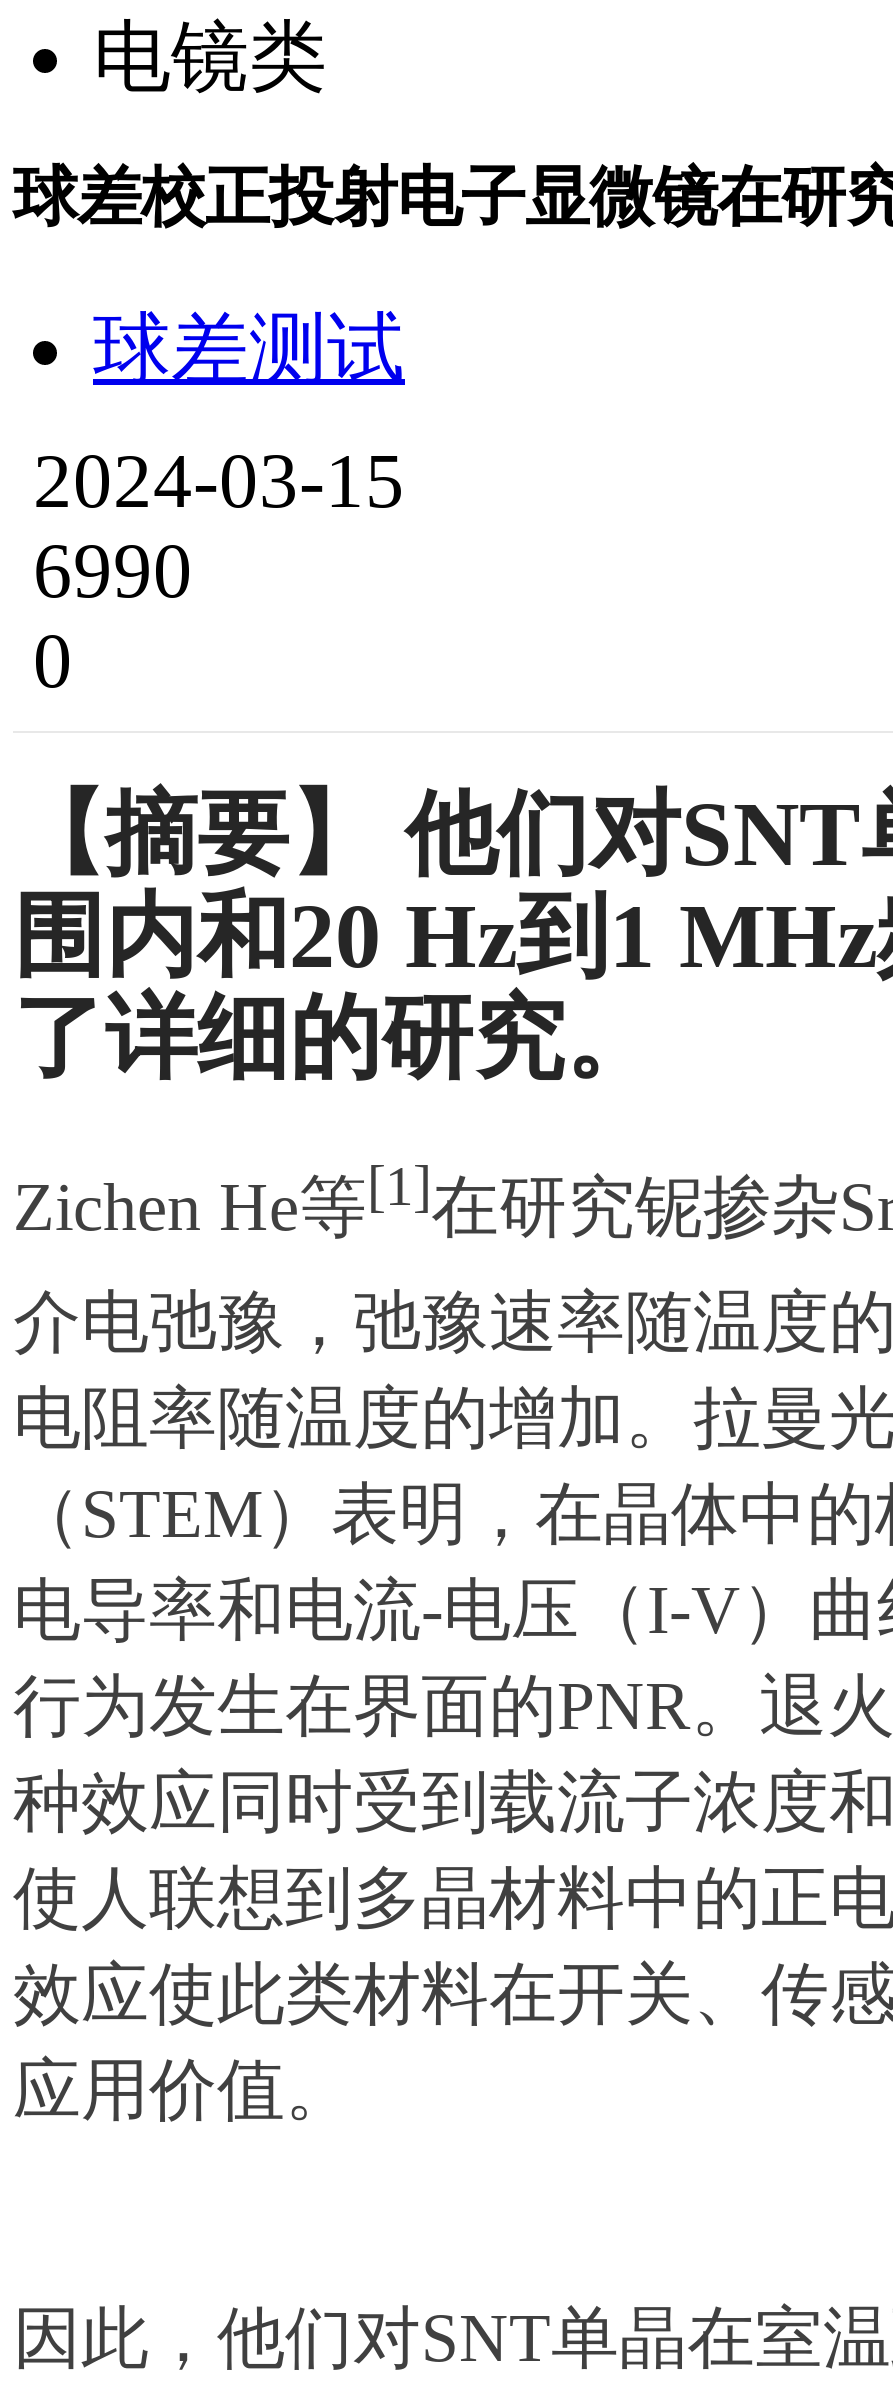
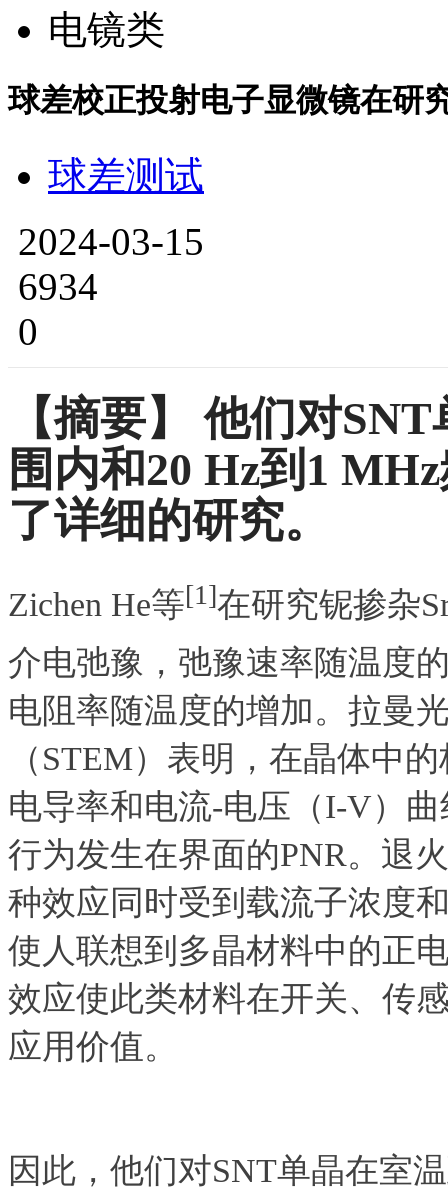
- 6990
+ 6934
